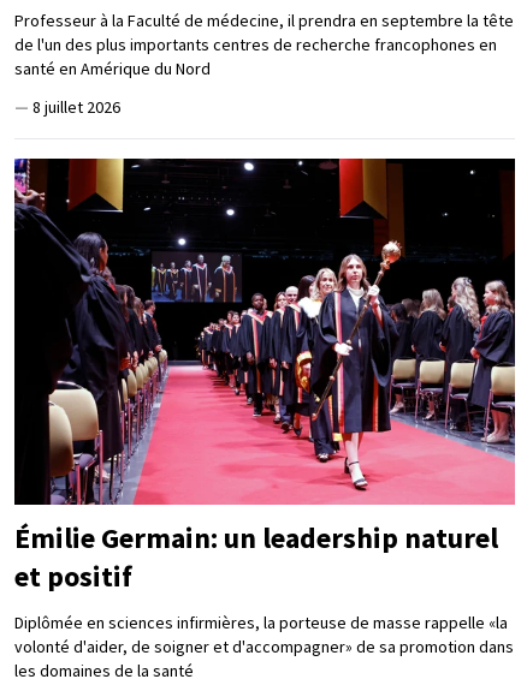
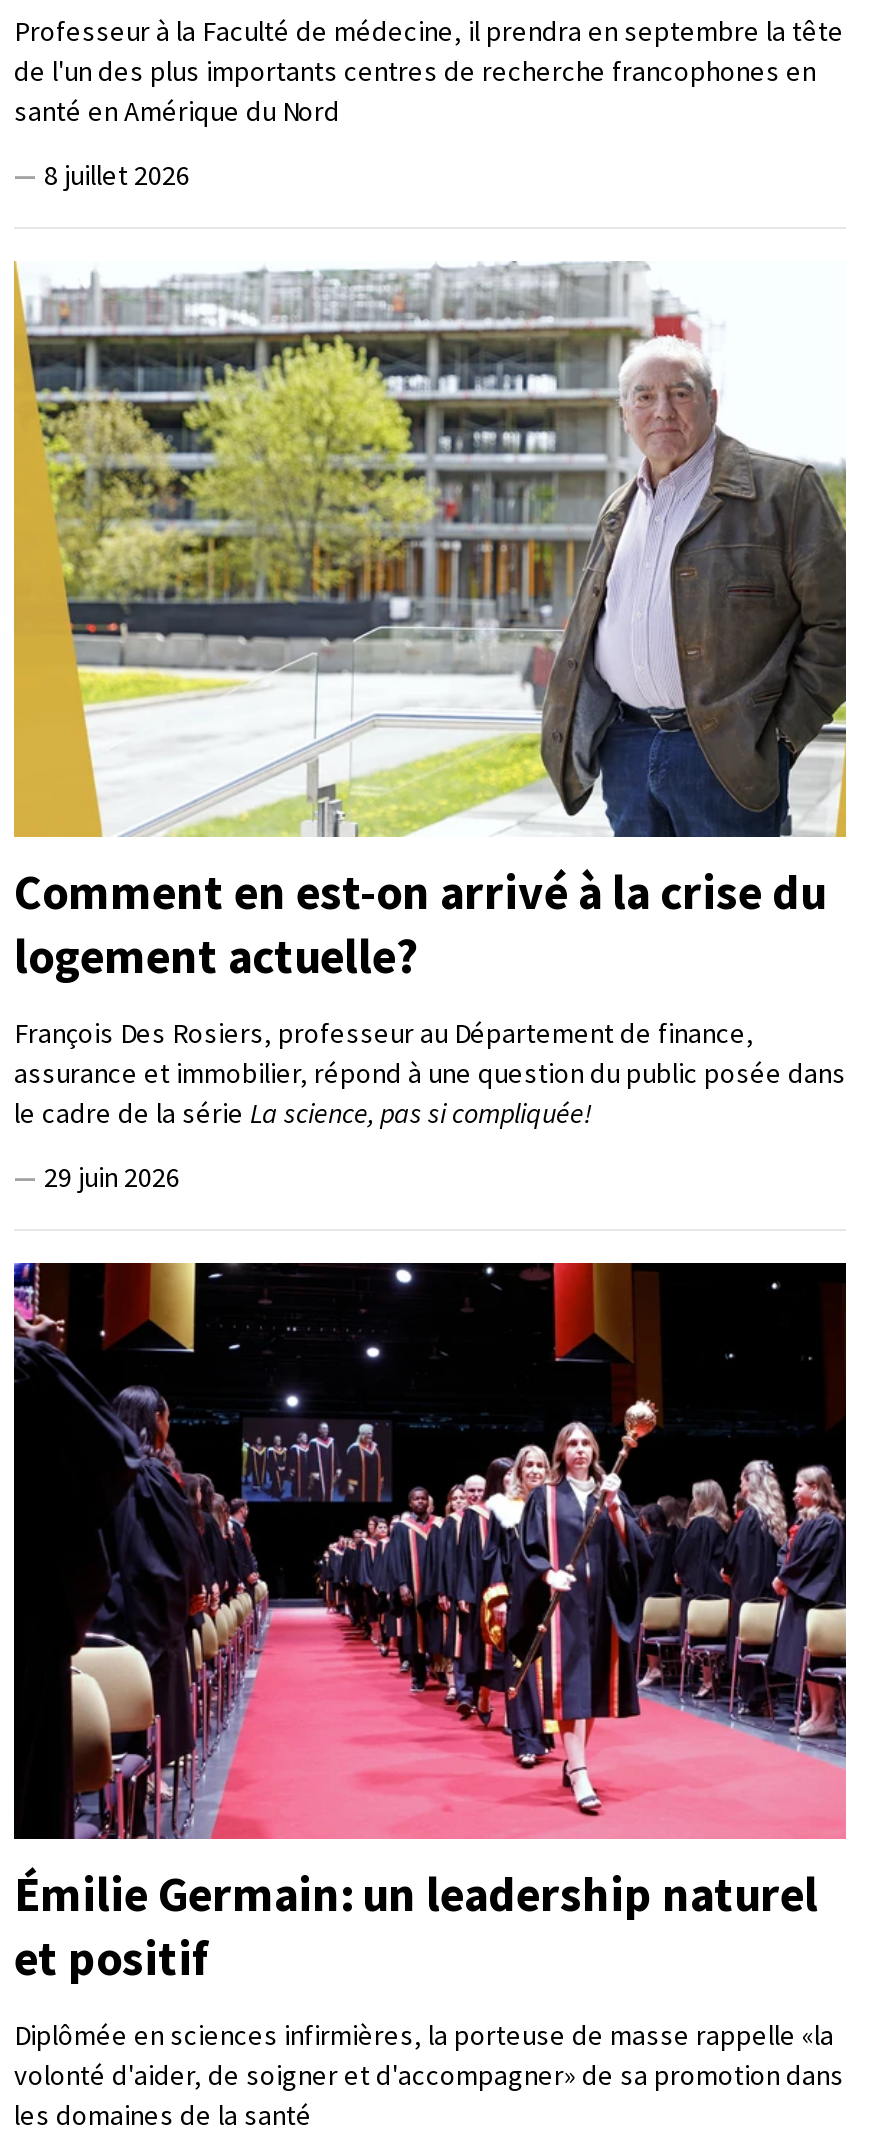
+ [image]
+ Comment en est-on arrivé à la crise du
+ logement actuelle?
+ François Des Rosiers, professeur au Département de finance,
+ assurance et immobilier, répond à une question du public posée dans
+ le cadre de la série La science, pas si compliquée!
+ — 29 juin 2026
